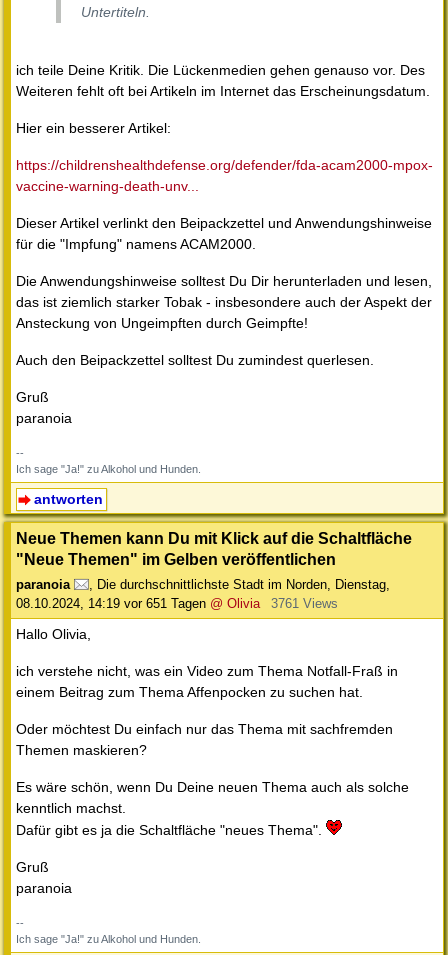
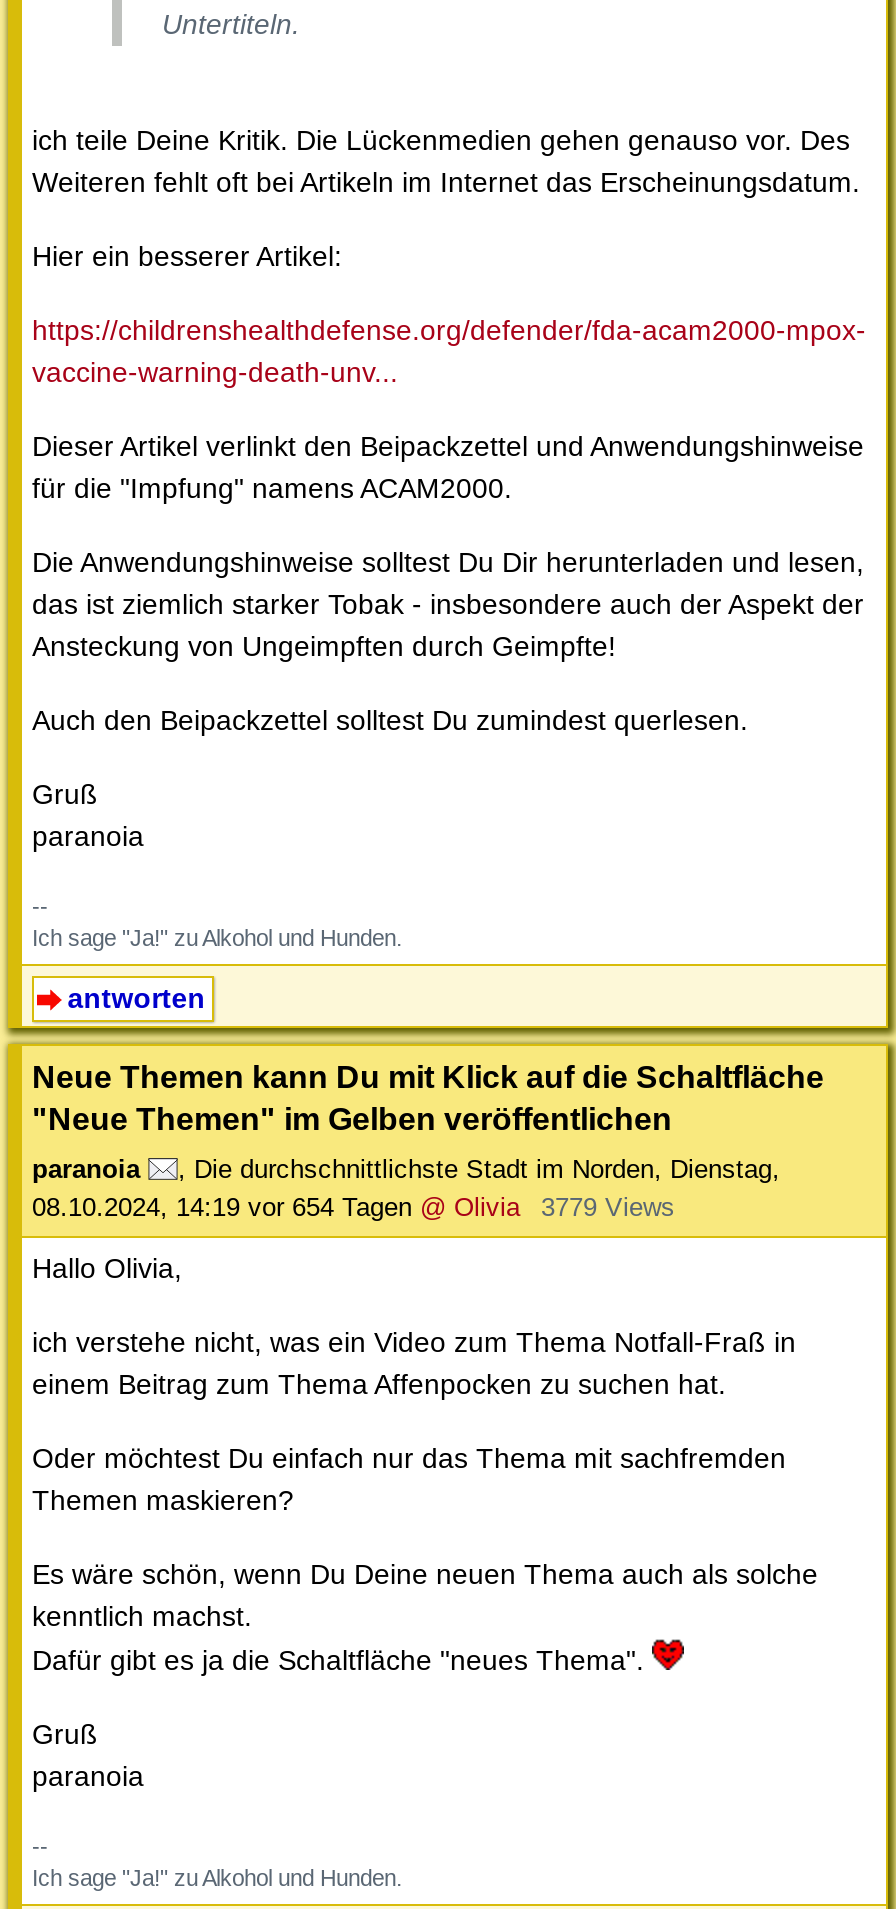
- 08.10.2024, 14:19 vor 651 Tagen @ Olivia
+ 08.10.2024, 14:19 vor 654 Tagen @ Olivia

- 3761 Views
+ 3779 Views
